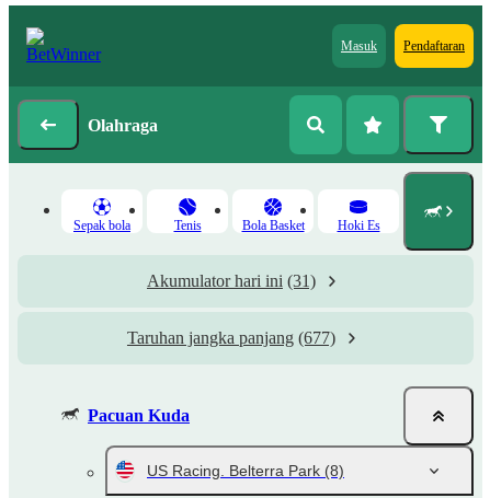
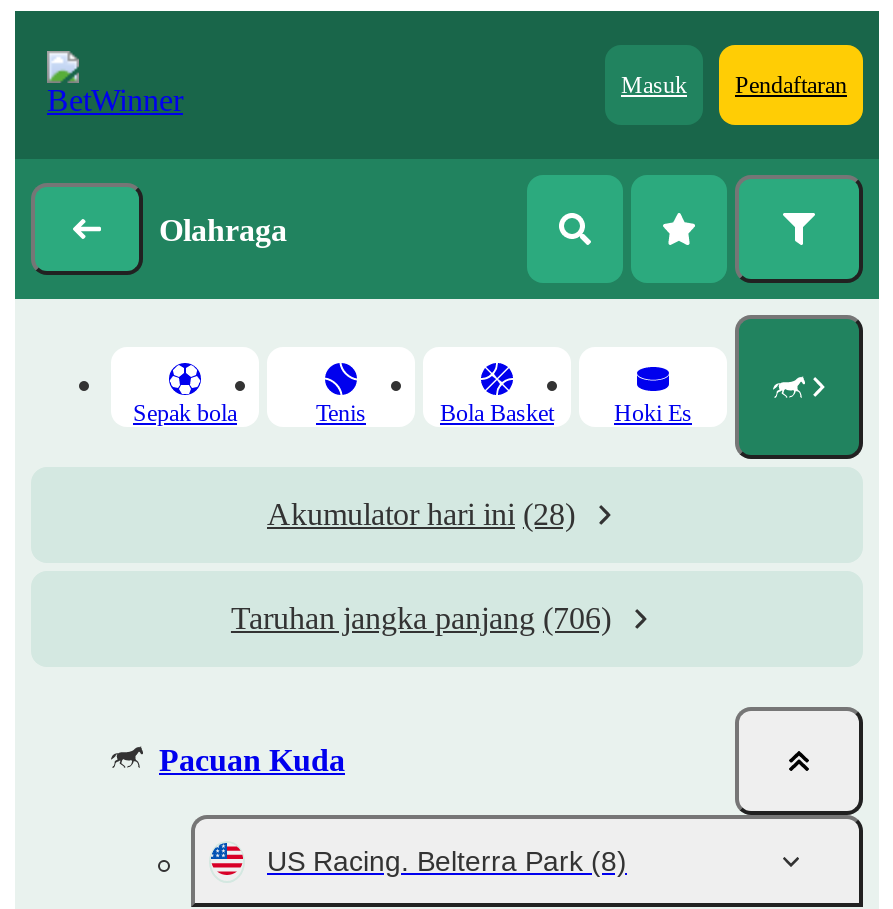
- Akumulator hari ini (31)
+ Akumulator hari ini (28)

- Taruhan jangka panjang (677)
+ Taruhan jangka panjang (706)
